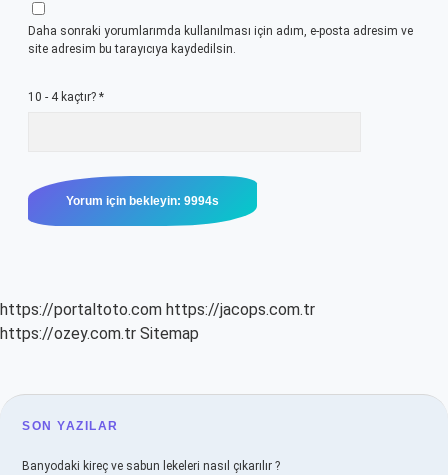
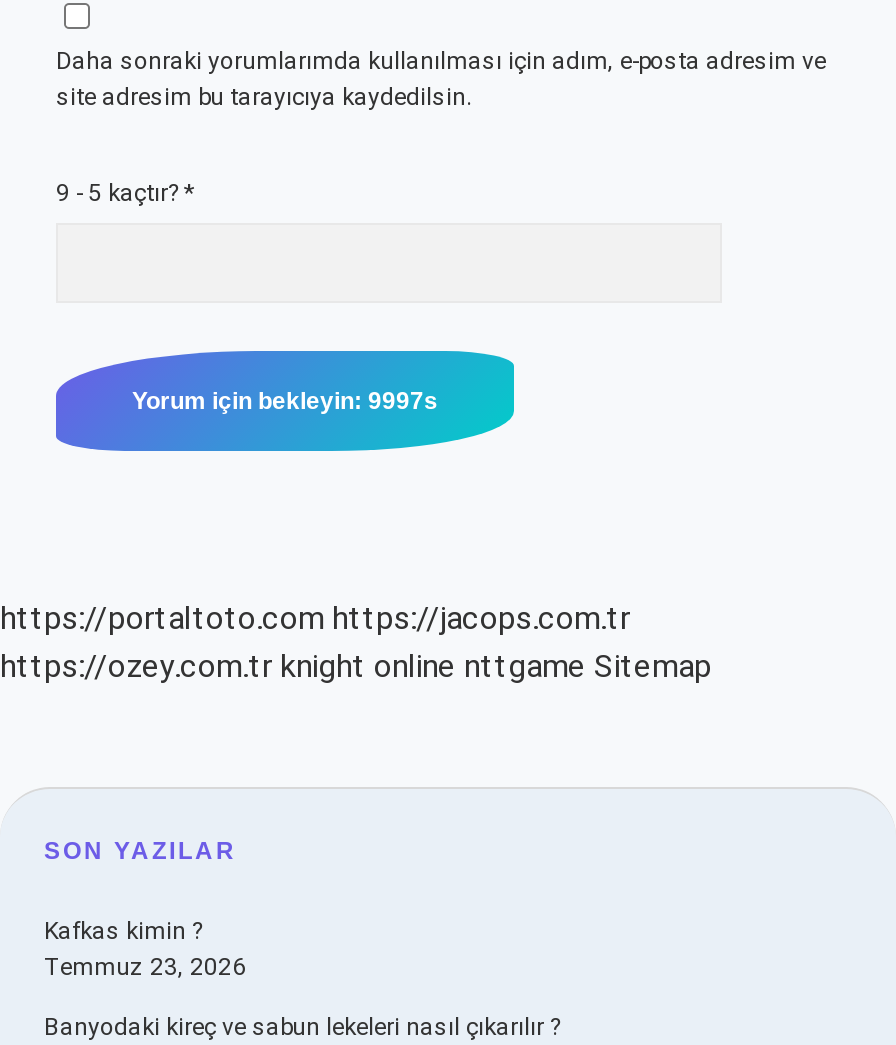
- 10 - 4 kaçtır? *
+ 9 - 5 kaçtır? *

- https://ozey.com.tr Sitemap
+ https://ozey.com.tr knight online nttgame Sitemap

+ Kafkas kimin ?
+ Temmuz 23, 2026
